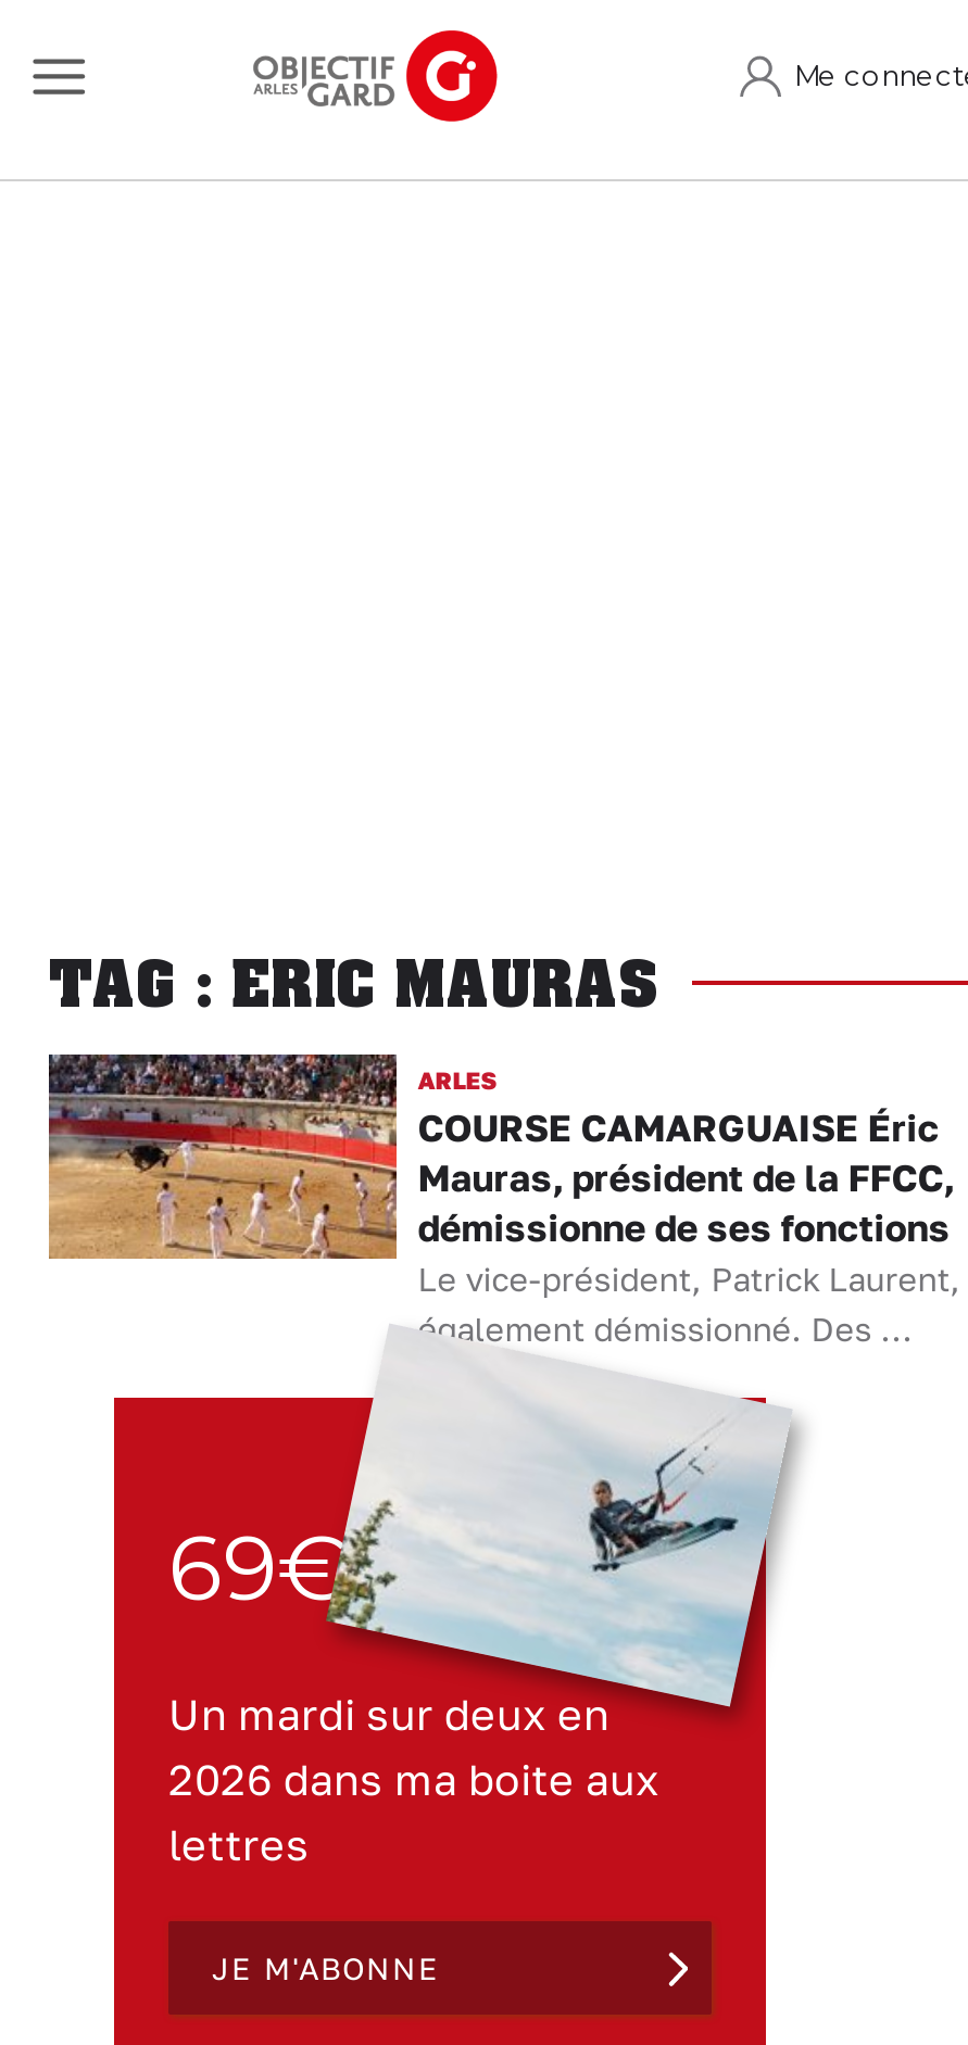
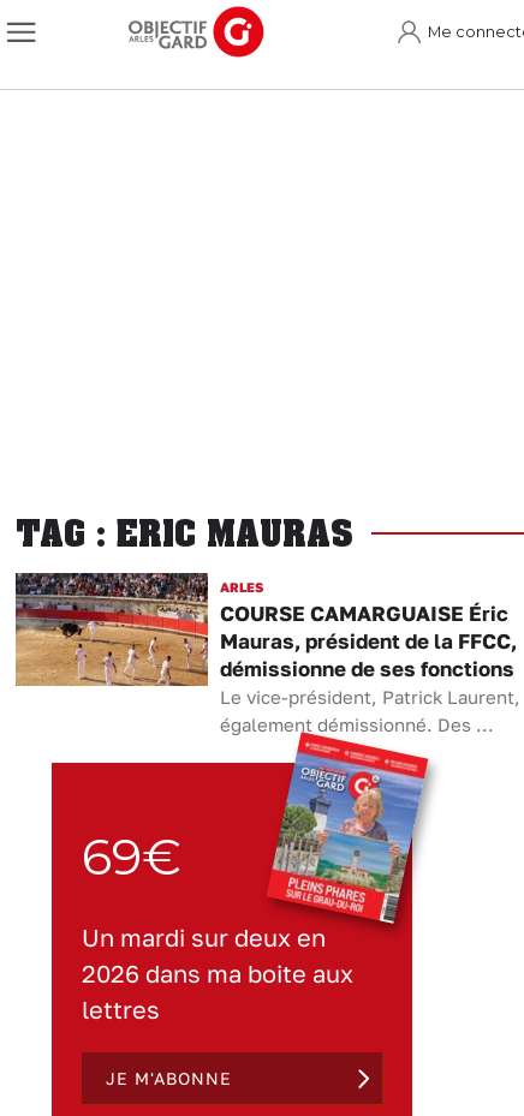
- [image]
+ [image]
